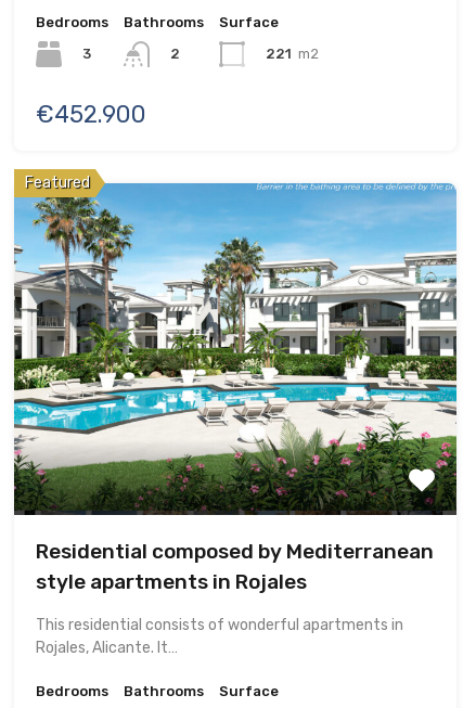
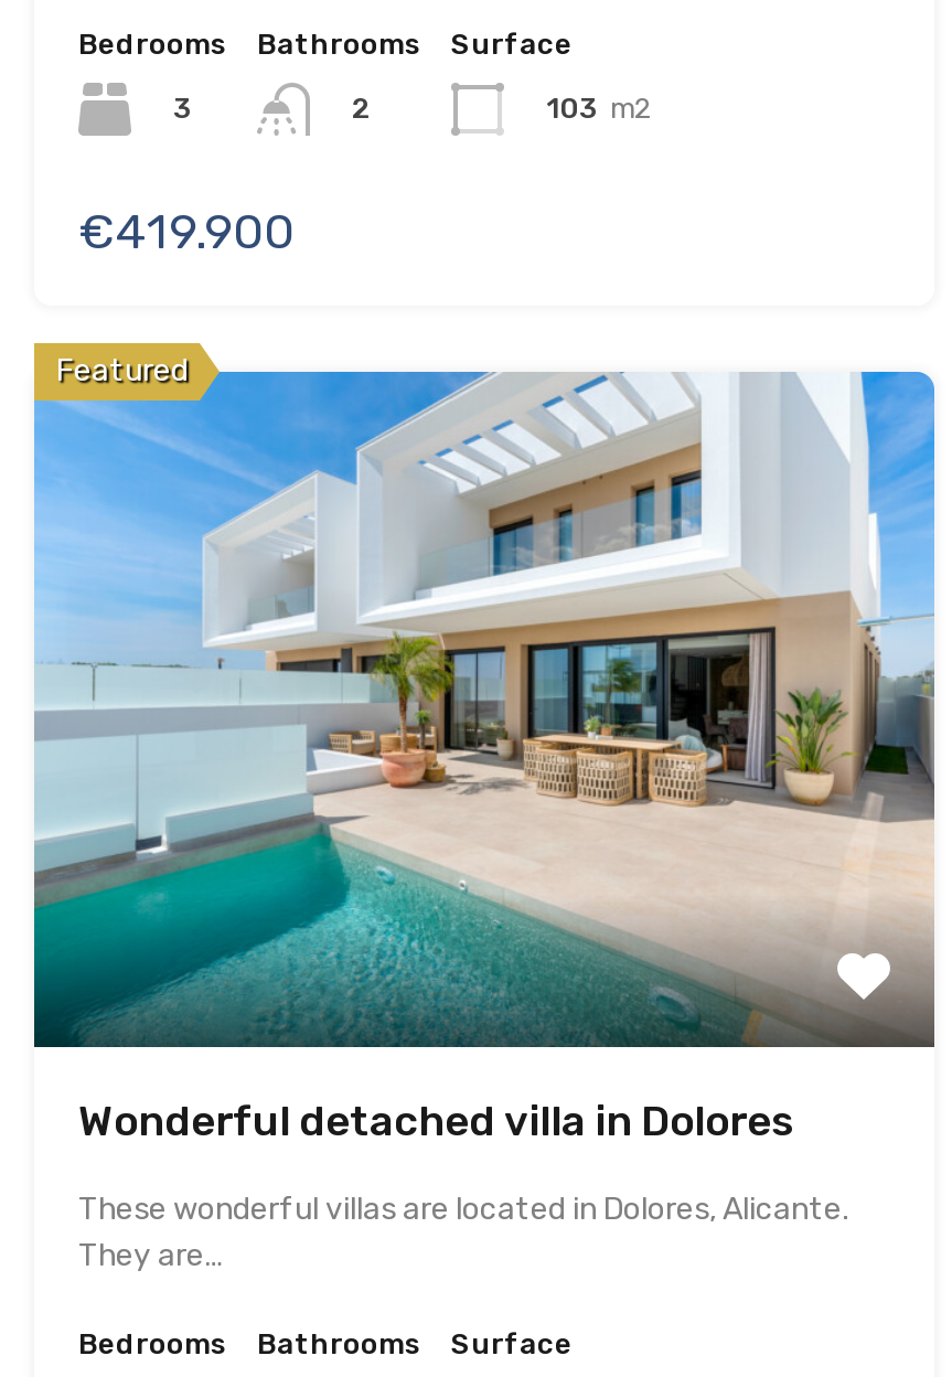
- 221 m2
+ 103 m2

- €452.900
+ €419.900

- [image]
- Residential composed by Mediterranean
- style apartments in Rojales
+ [image]
+ Wonderful detached villa in Dolores

- This residential consists of wonderful apartments in
- Rojales, Alicante. It…
+ These wonderful villas are located in Dolores, Alicante.
+ They are…
